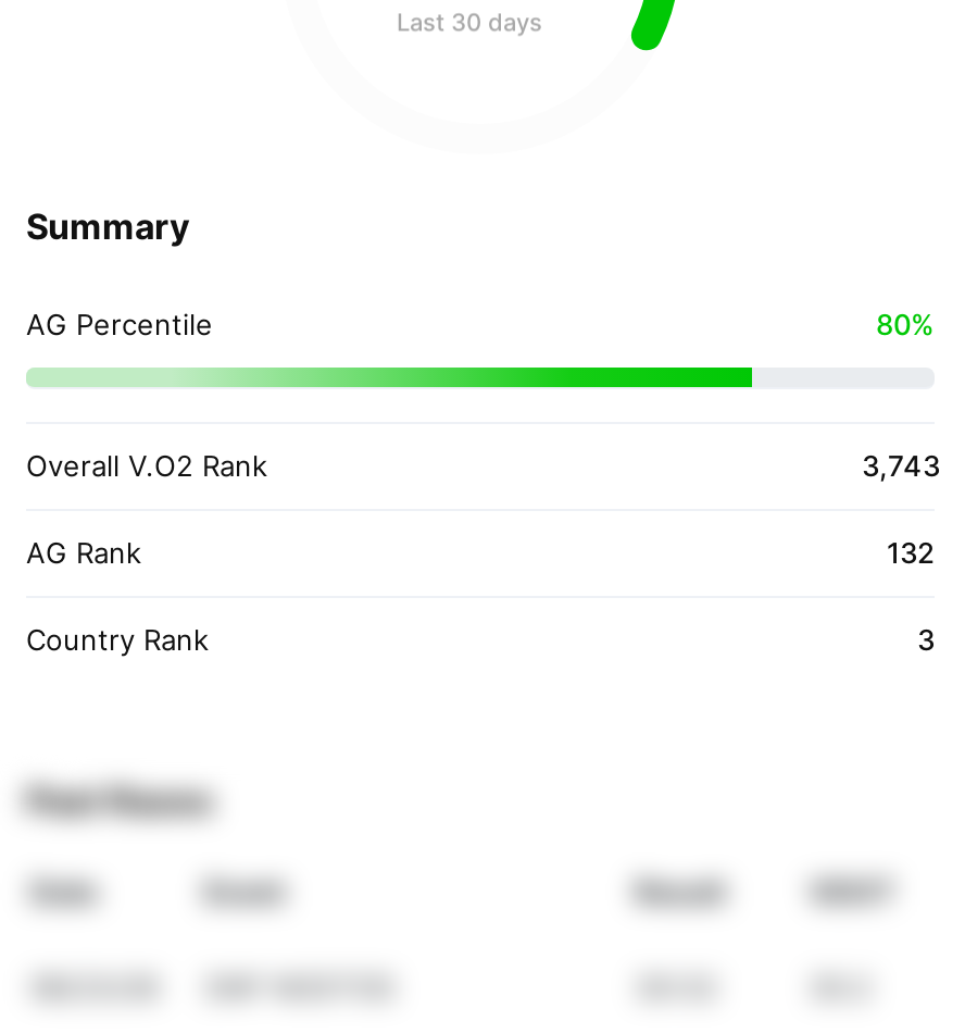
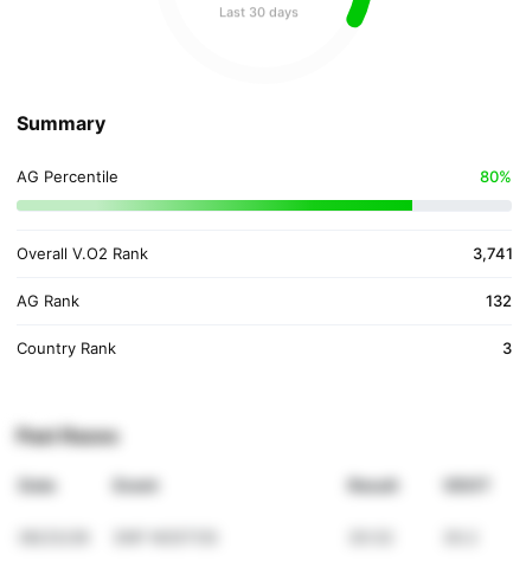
- 3,743
+ 3,741
